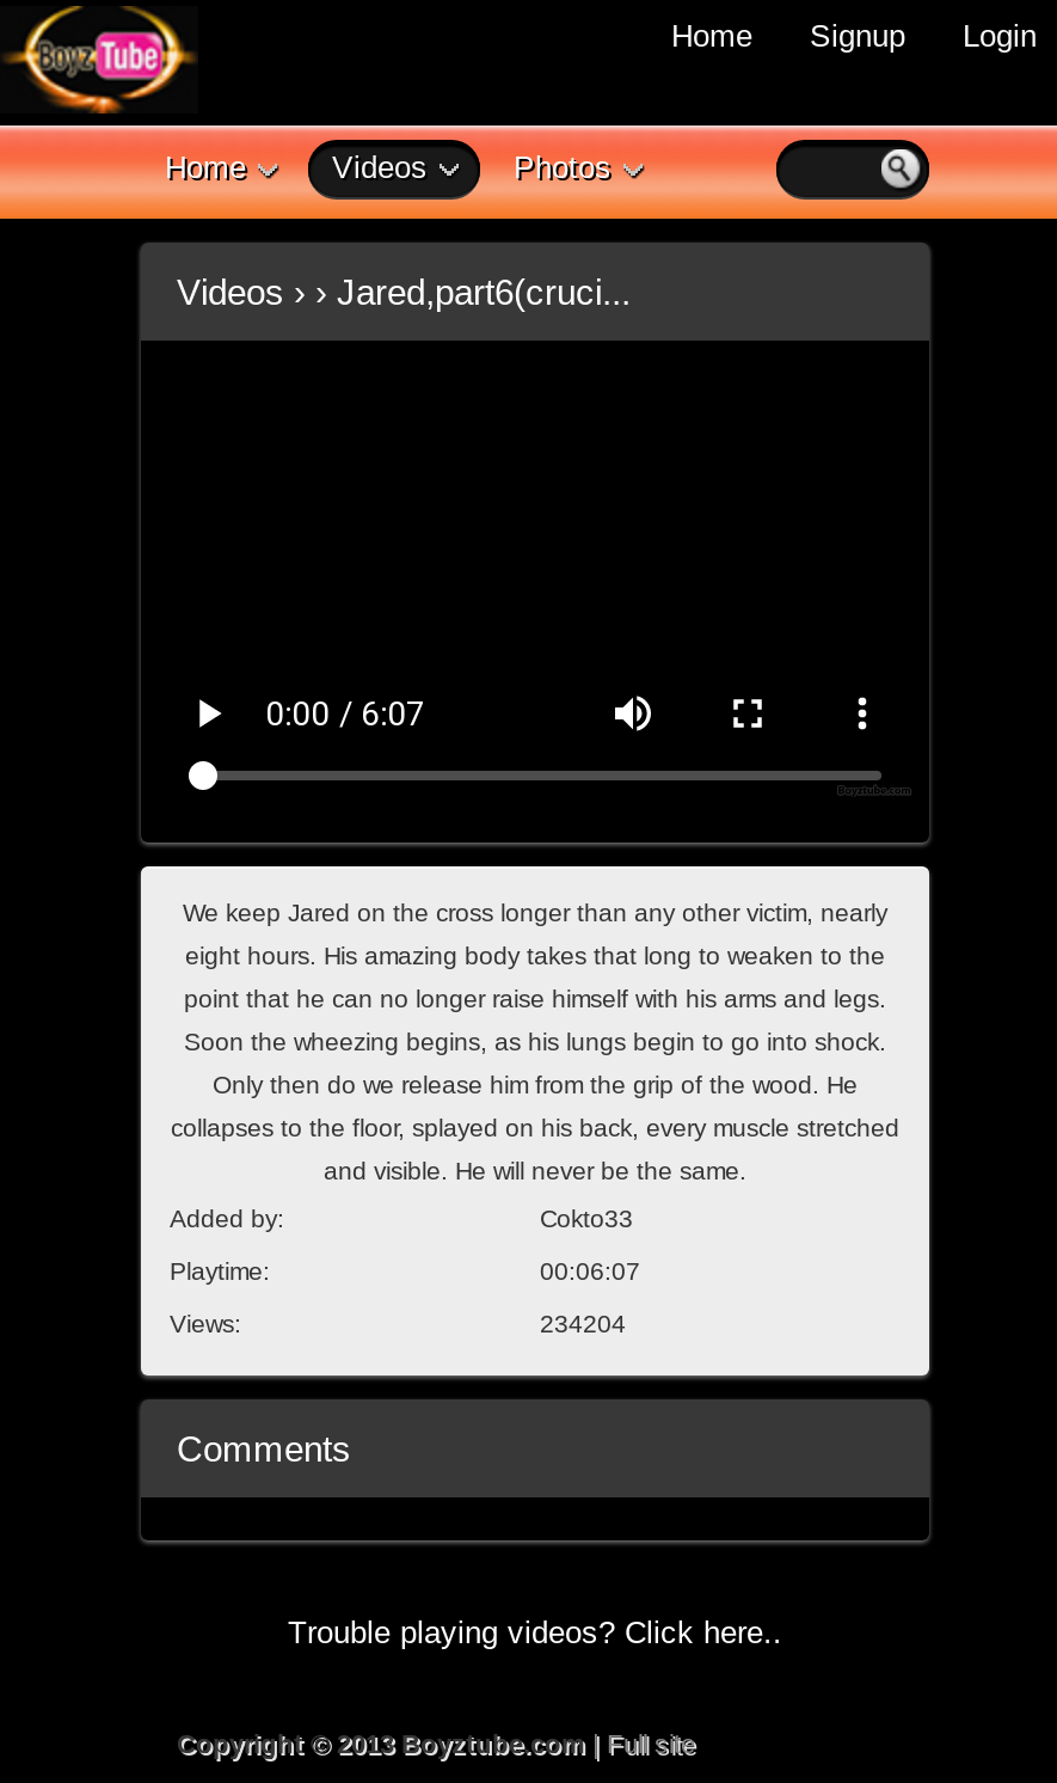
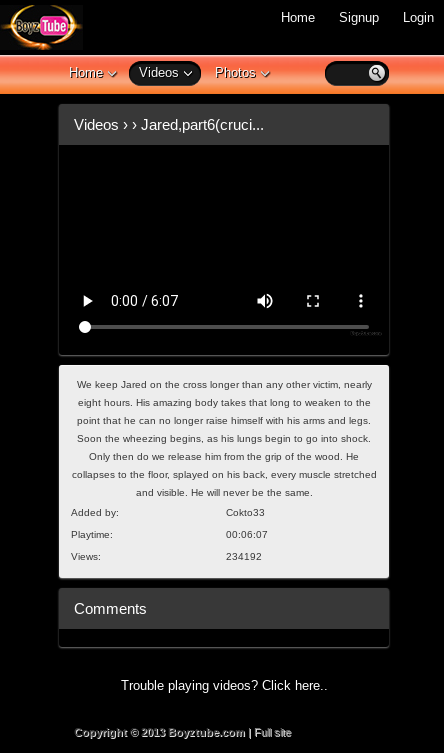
- 234204
+ 234192
